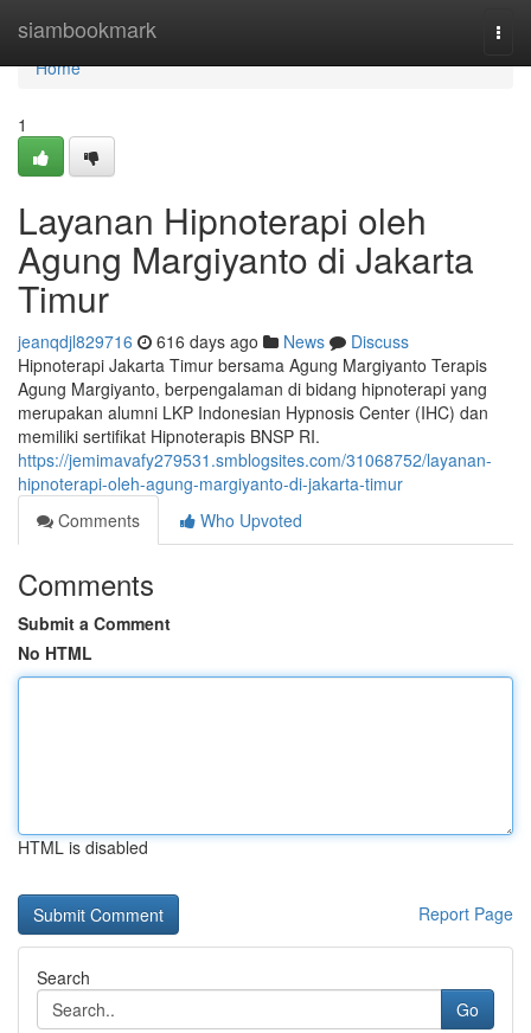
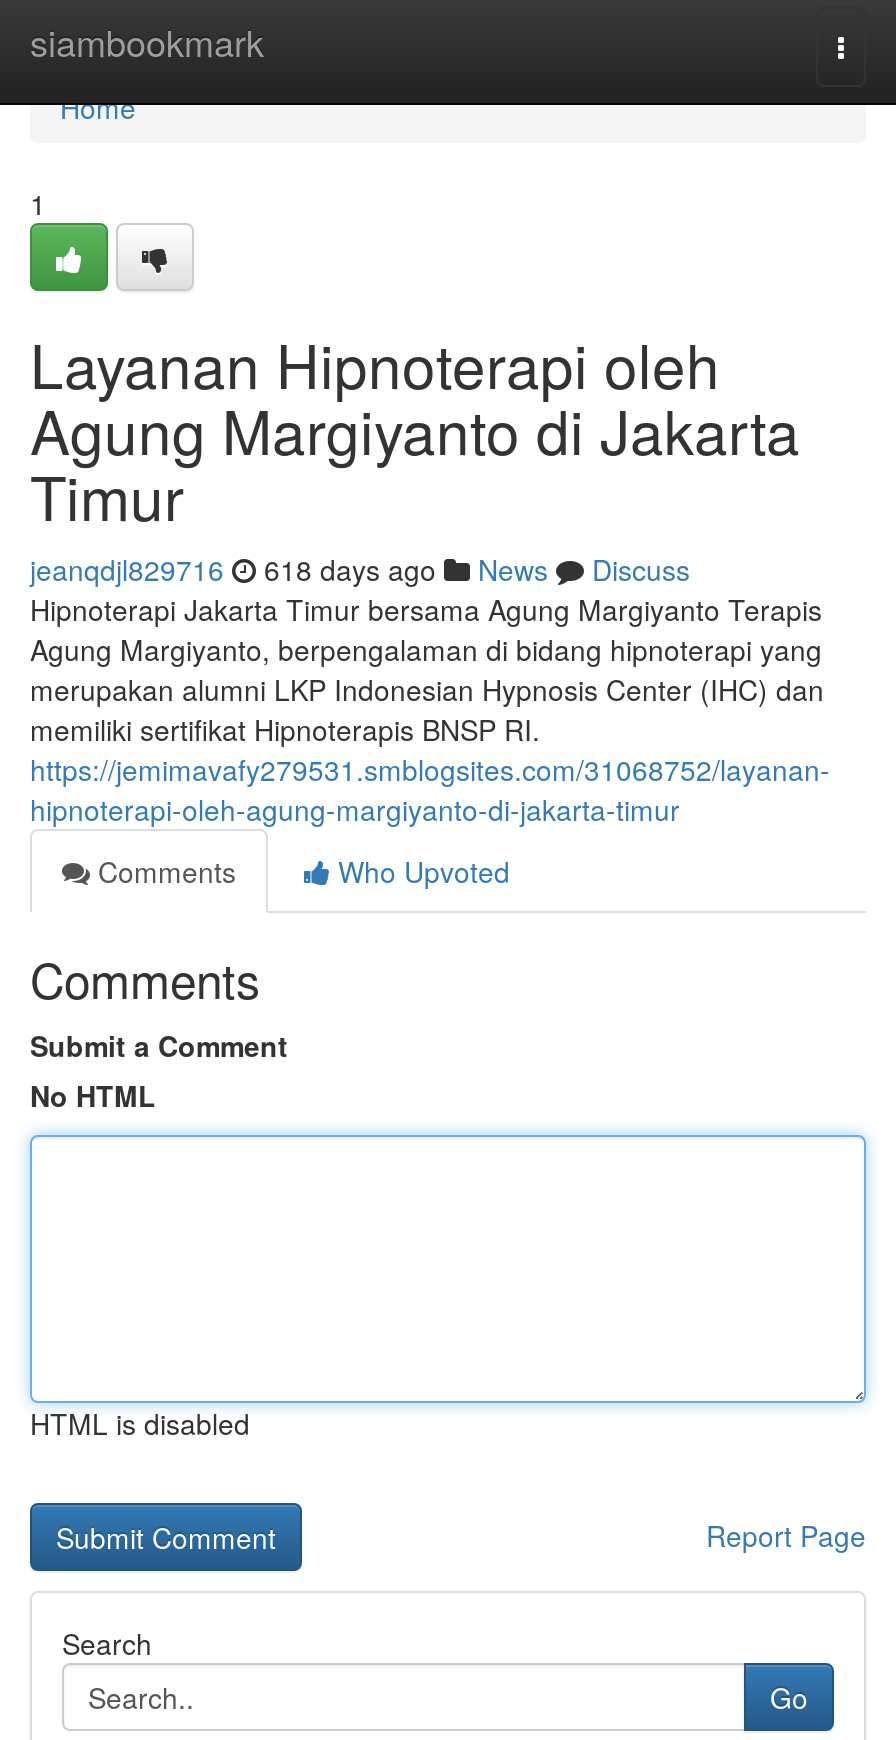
- jeanqdjl829716 616 days ago News Discuss
+ jeanqdjl829716 618 days ago News Discuss
